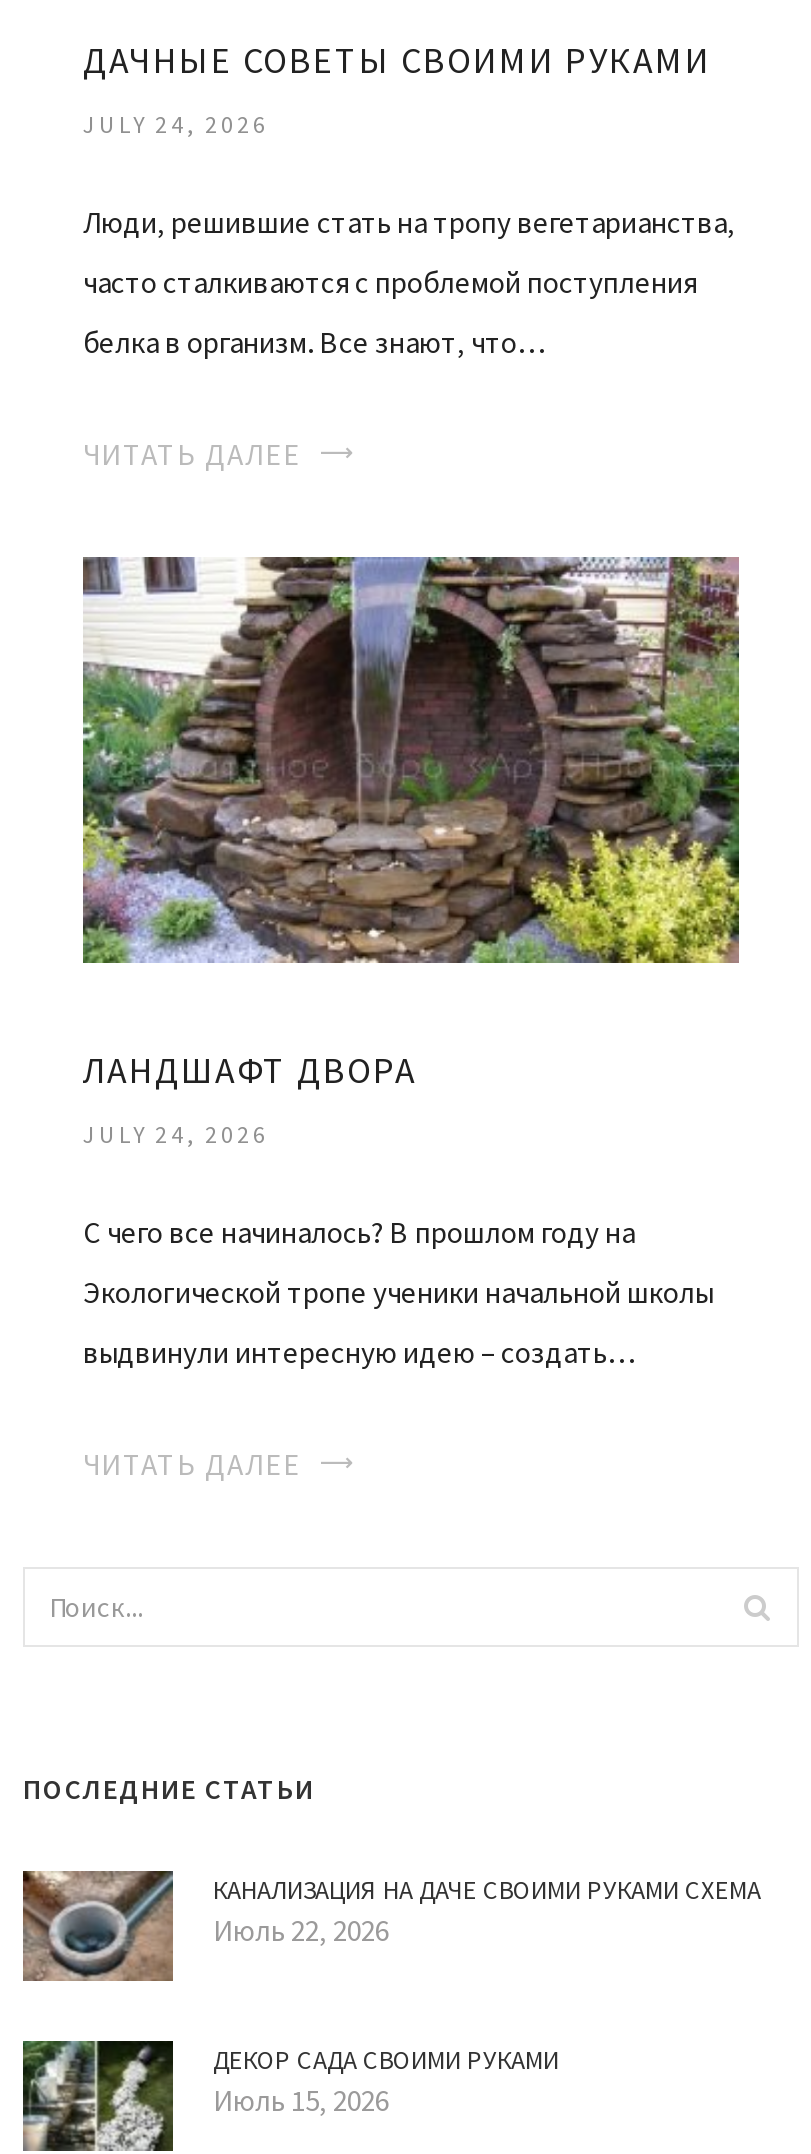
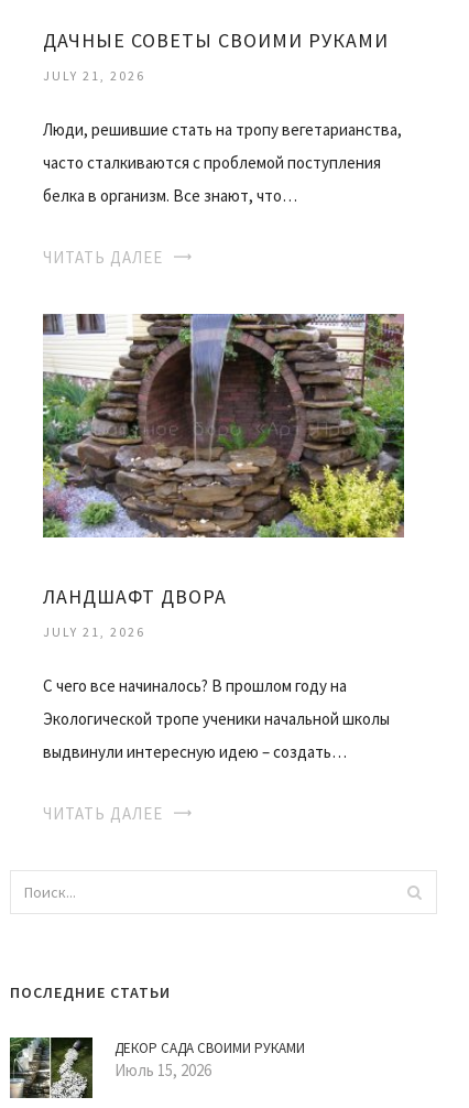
- JULY 24, 2026
+ JULY 21, 2026

- JULY 24, 2026
+ JULY 21, 2026

- [image]
- КАНАЛИЗАЦИЯ НА ДАЧЕ СВОИМИ РУКАМИ СХЕМА
- Июль 22, 2026
